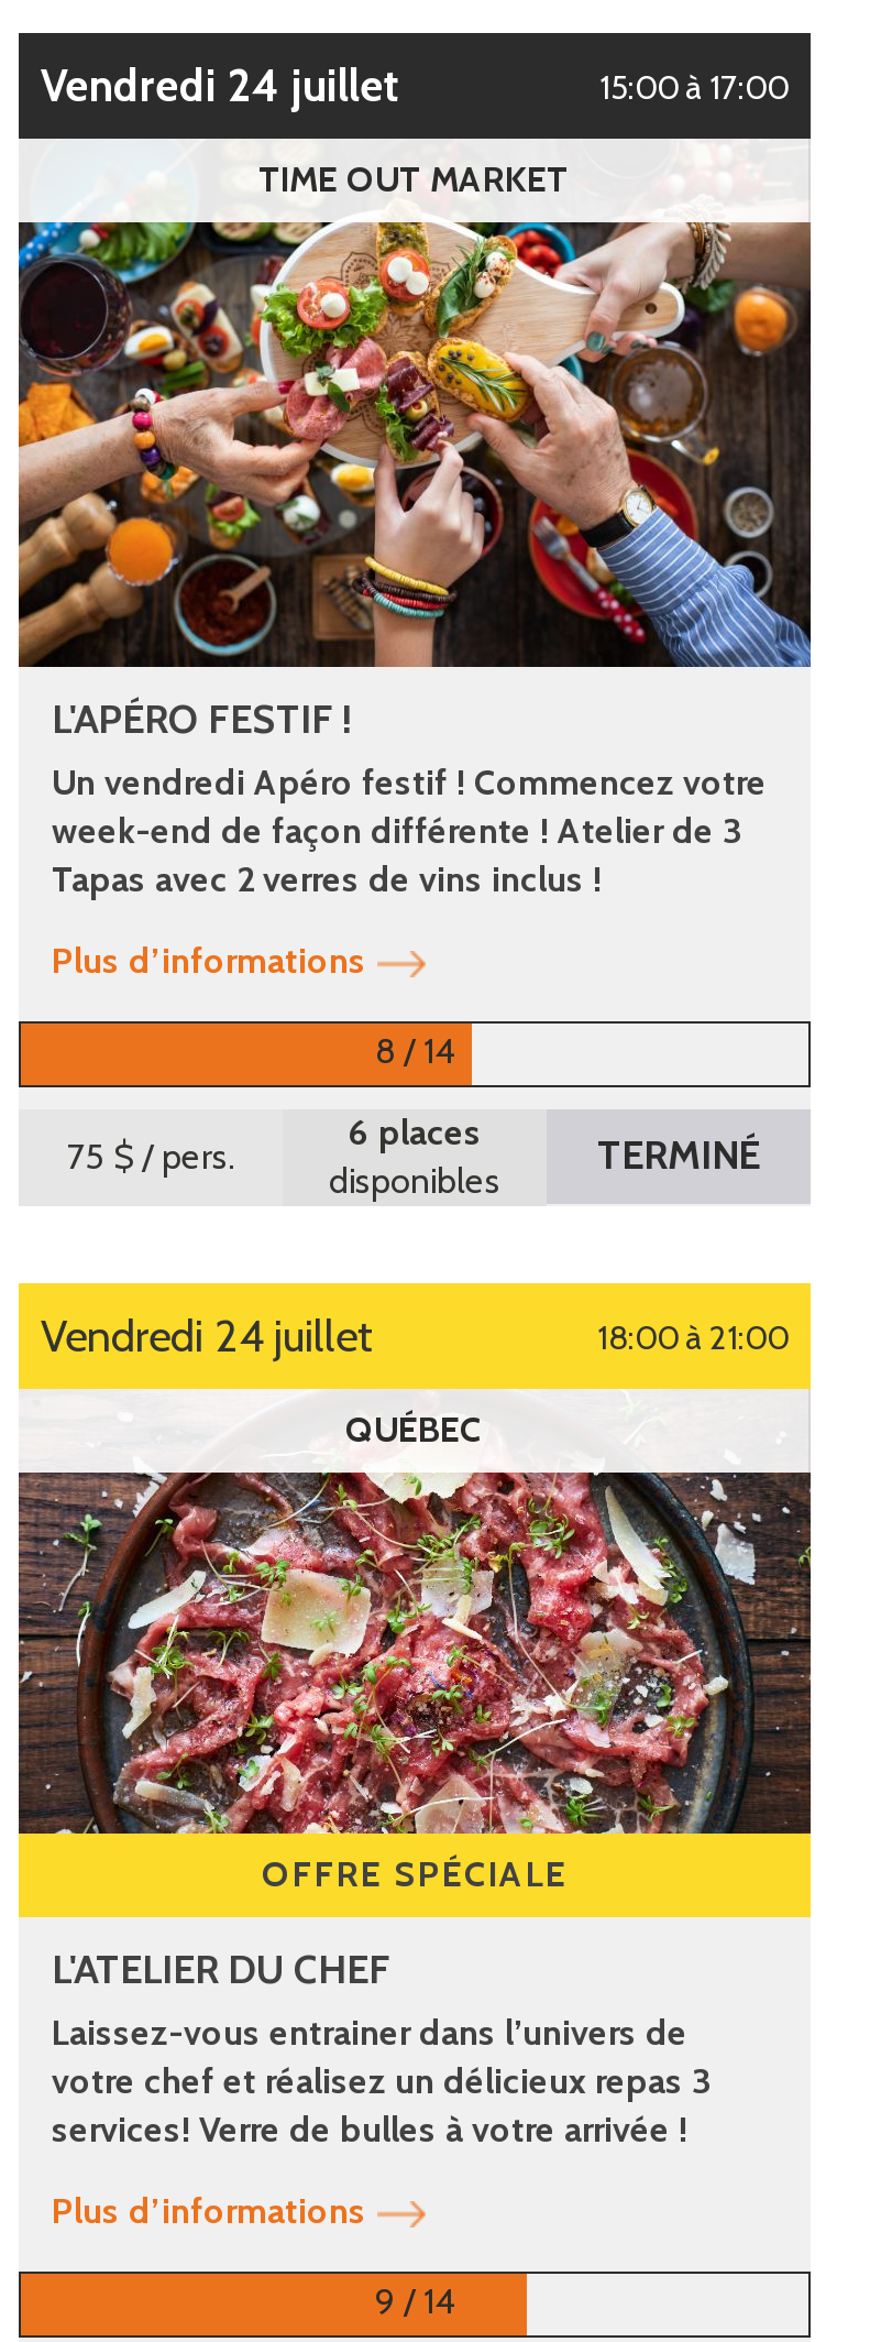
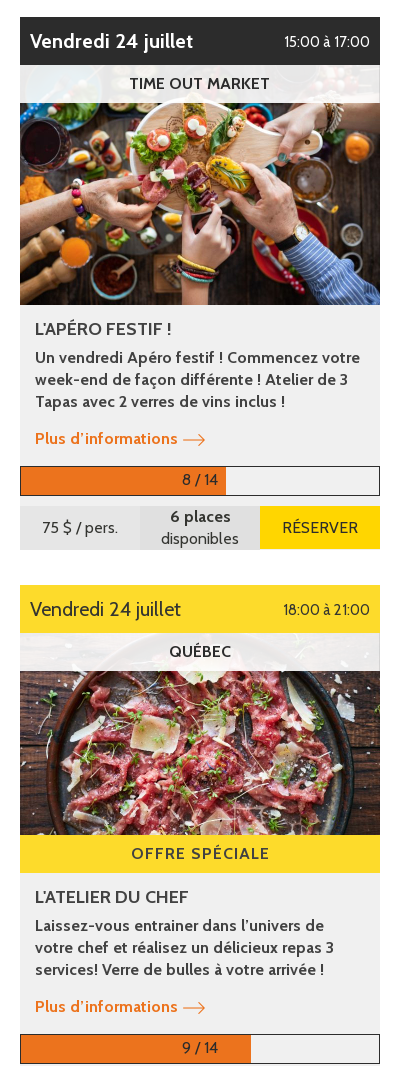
- TERMINÉ
+ RÉSERVER
